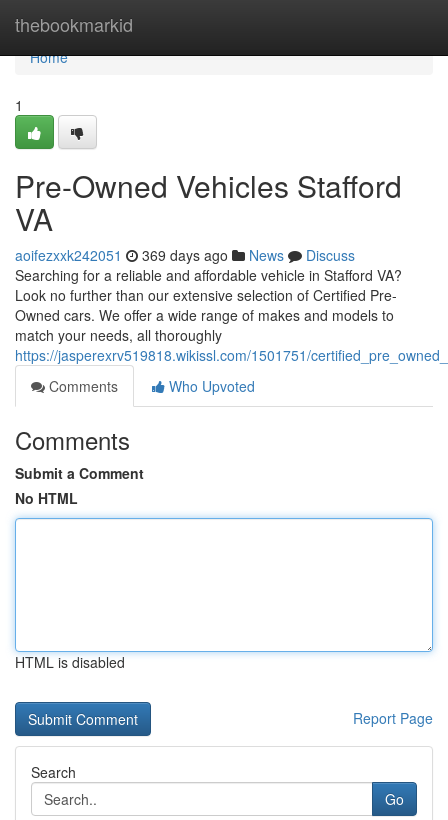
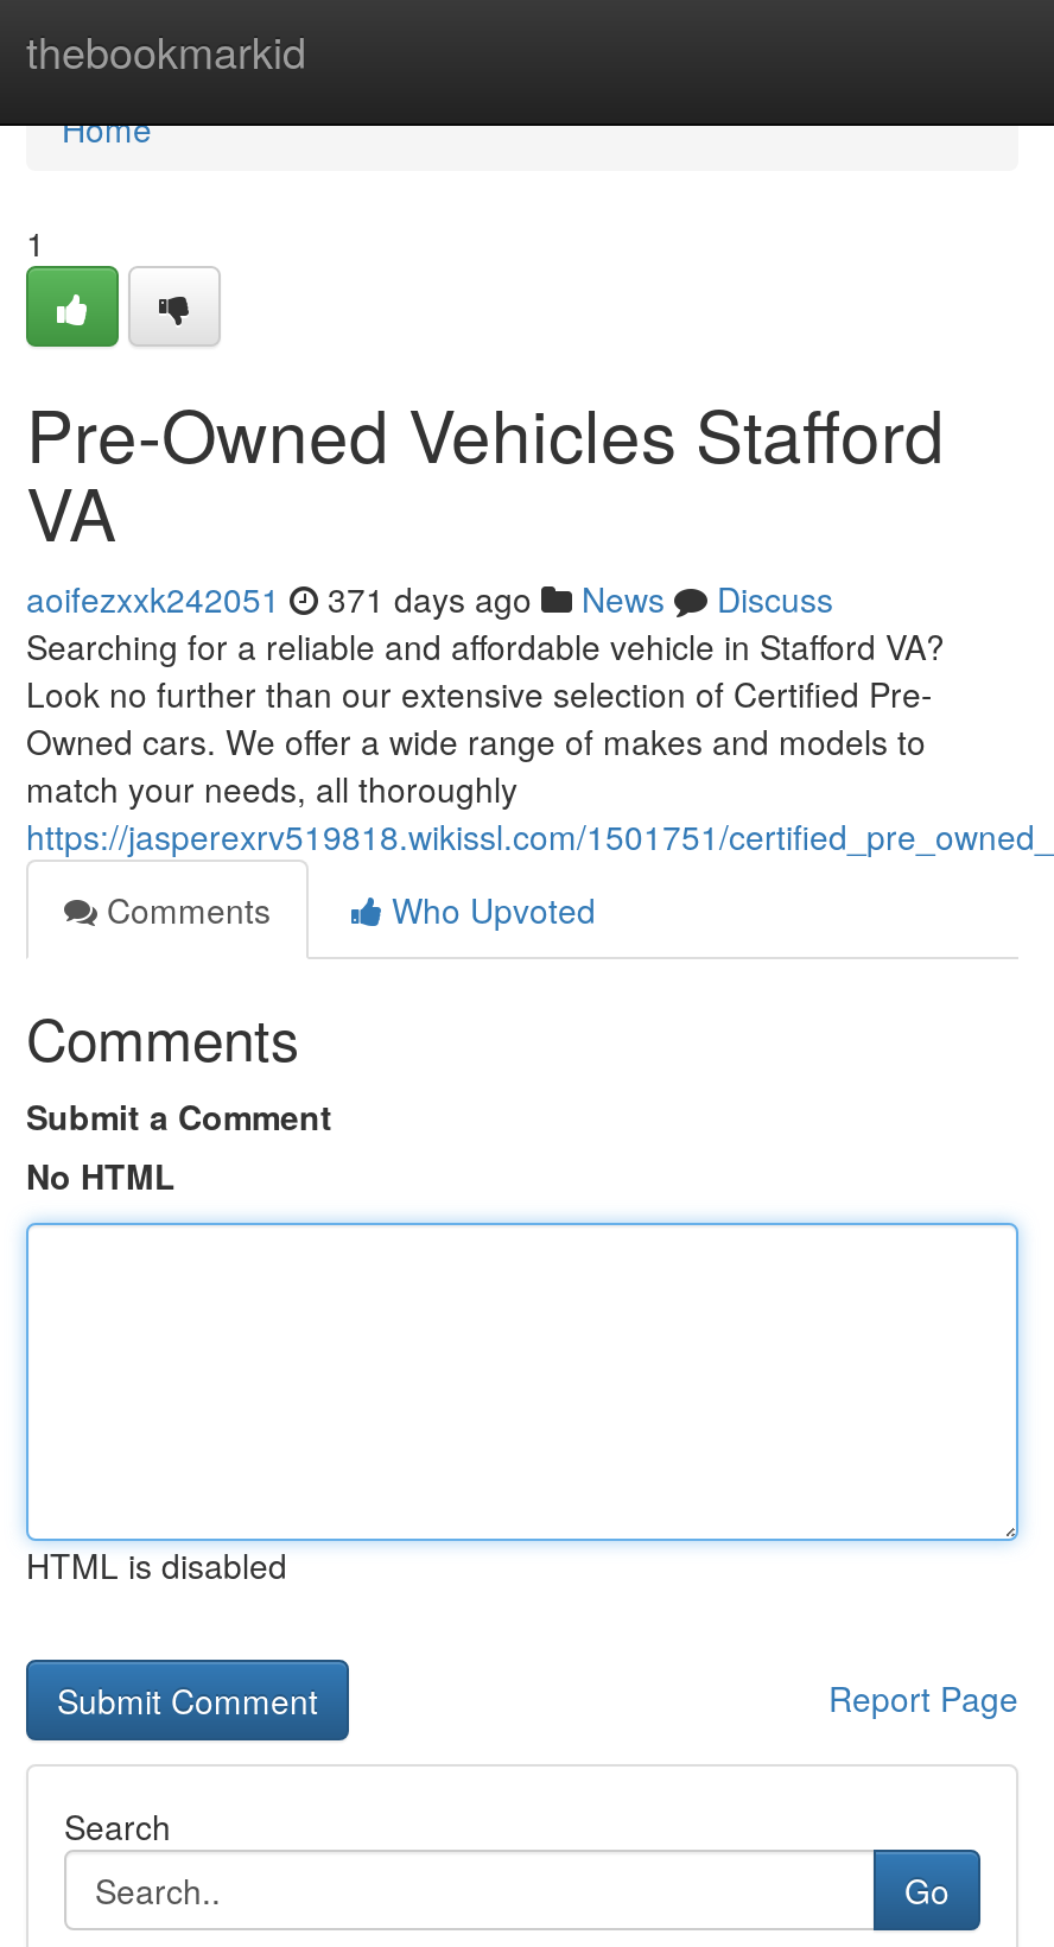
- aoifezxxk242051 369 days ago News Discuss
+ aoifezxxk242051 371 days ago News Discuss
